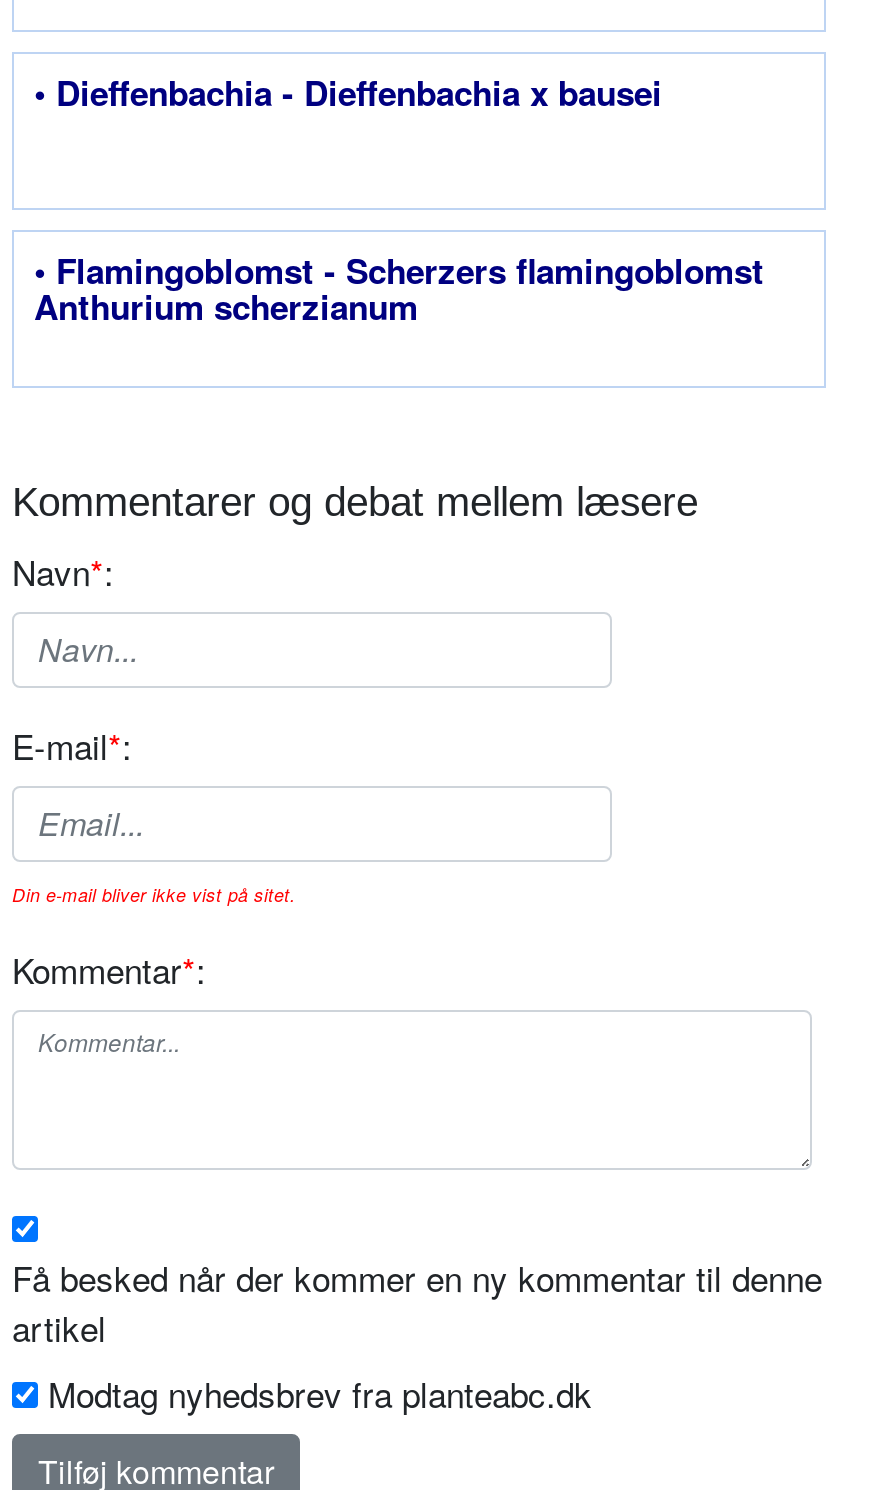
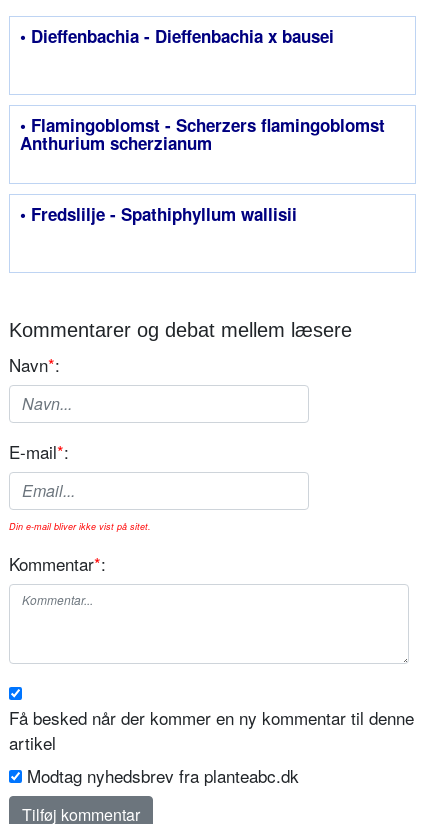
+ • Fredslilje - Spathiphyllum wallisii
